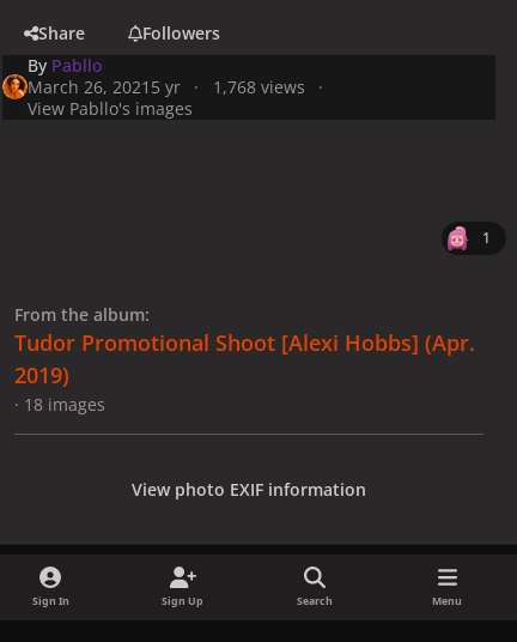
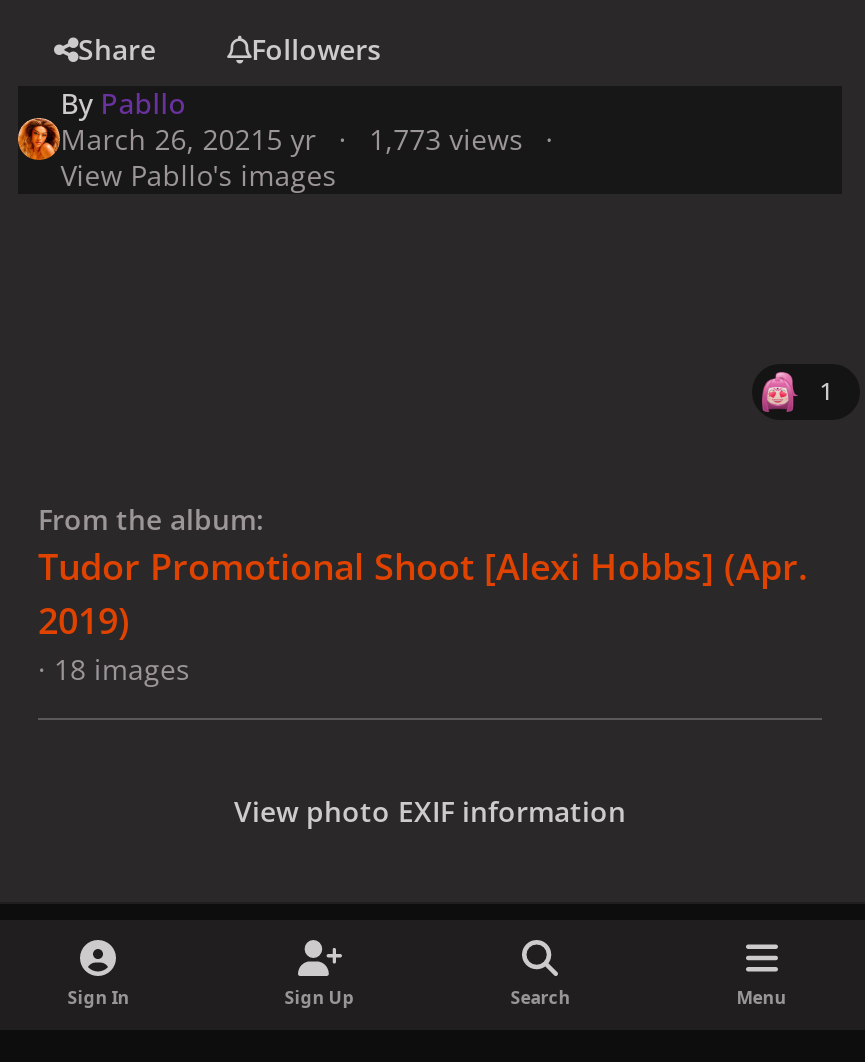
- March 26, 2021 5 yr 1,768 views
+ March 26, 2021 5 yr 1,773 views
